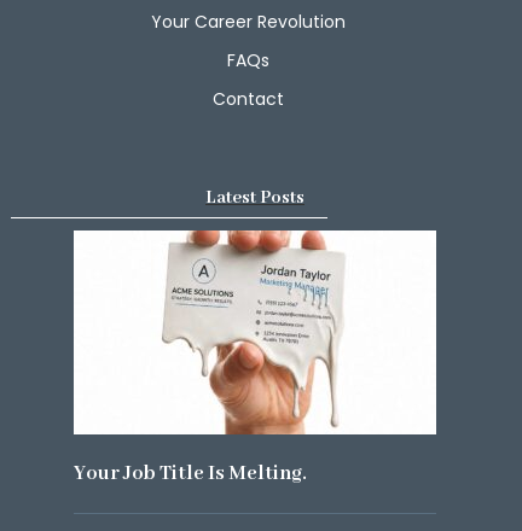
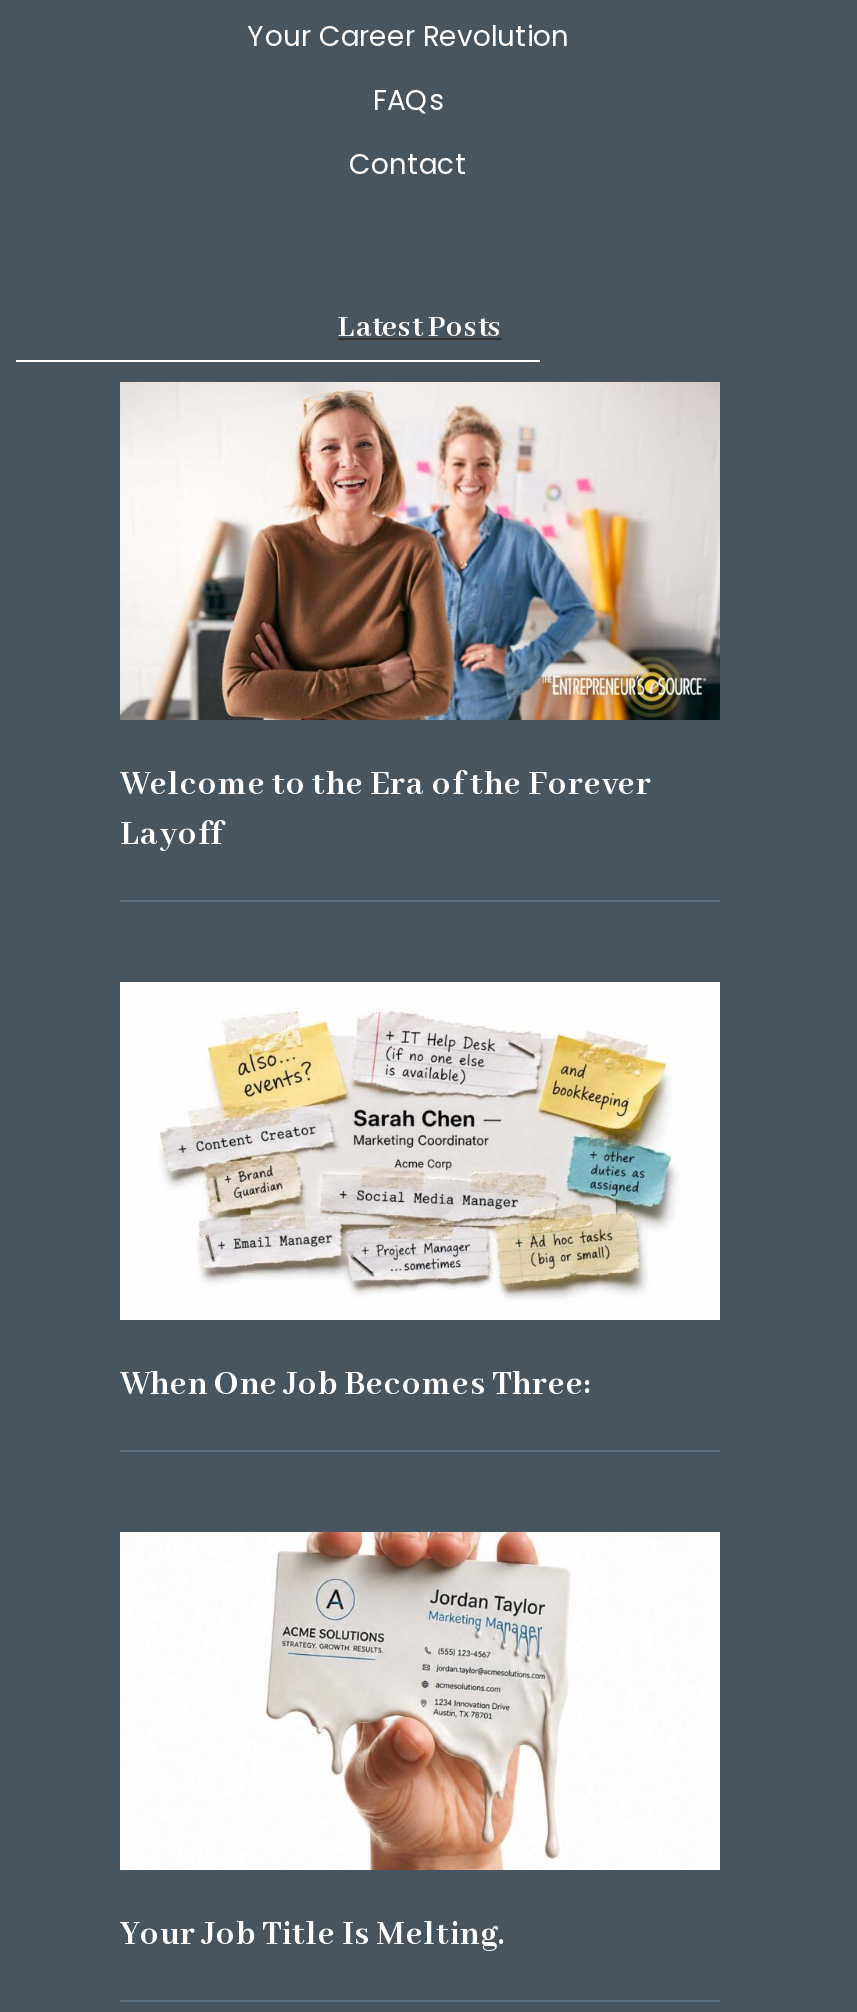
+ [image]
+ When One Job Becomes Three:

+ [image]
+ Welcome to the Era of the Forever
+ Layoff
